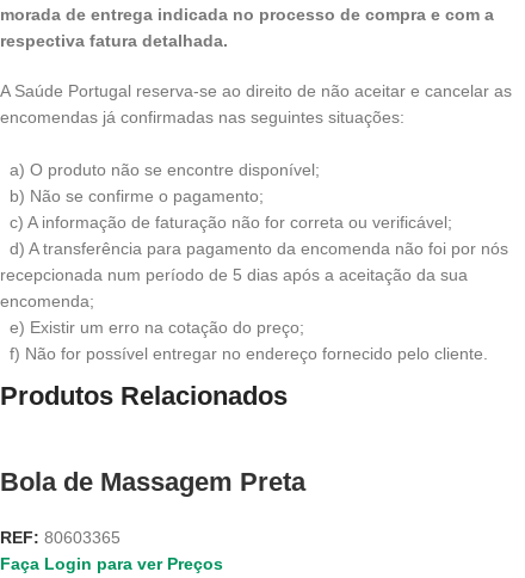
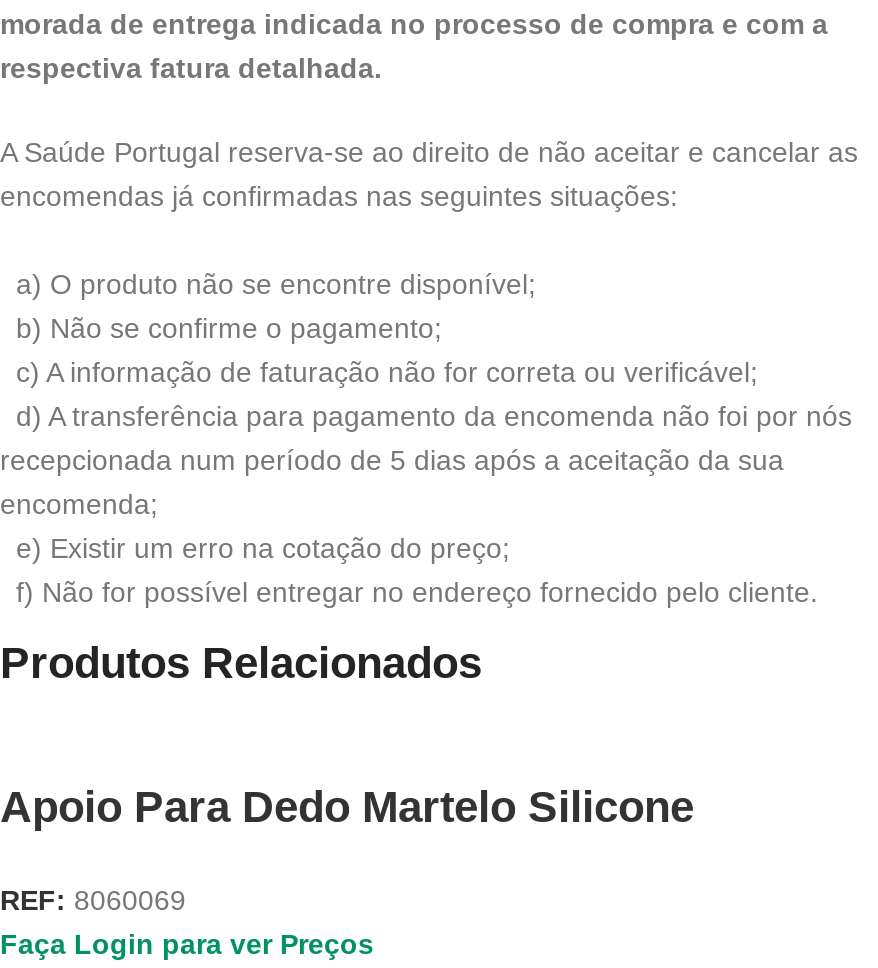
- Bola de Massagem Preta
+ Apoio Para Dedo Martelo Silicone

- REF: 80603365
+ REF: 8060069
